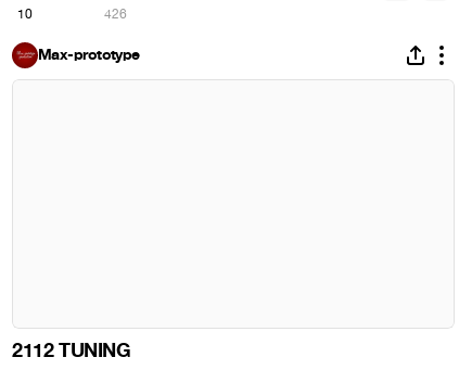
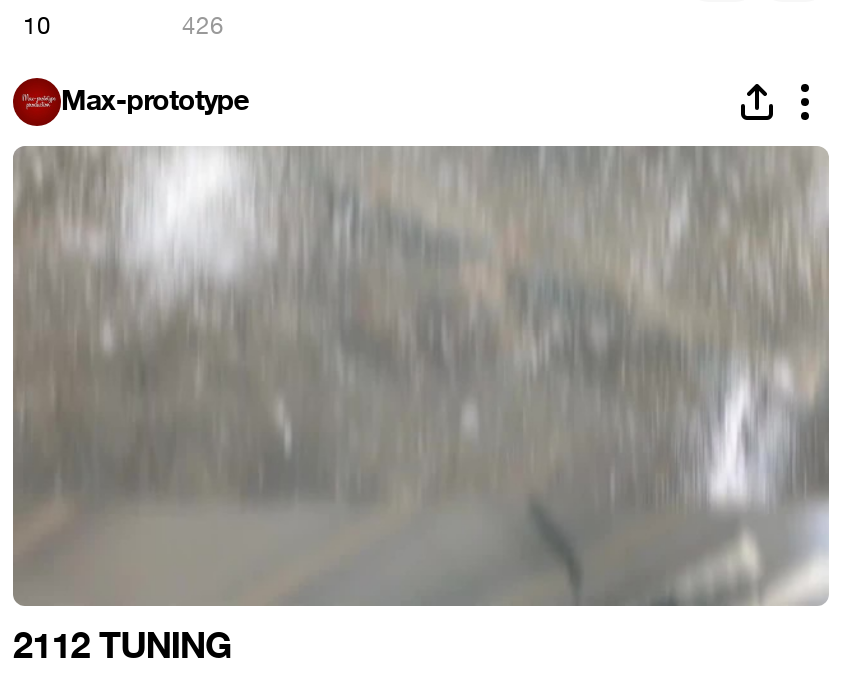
+ [image]
